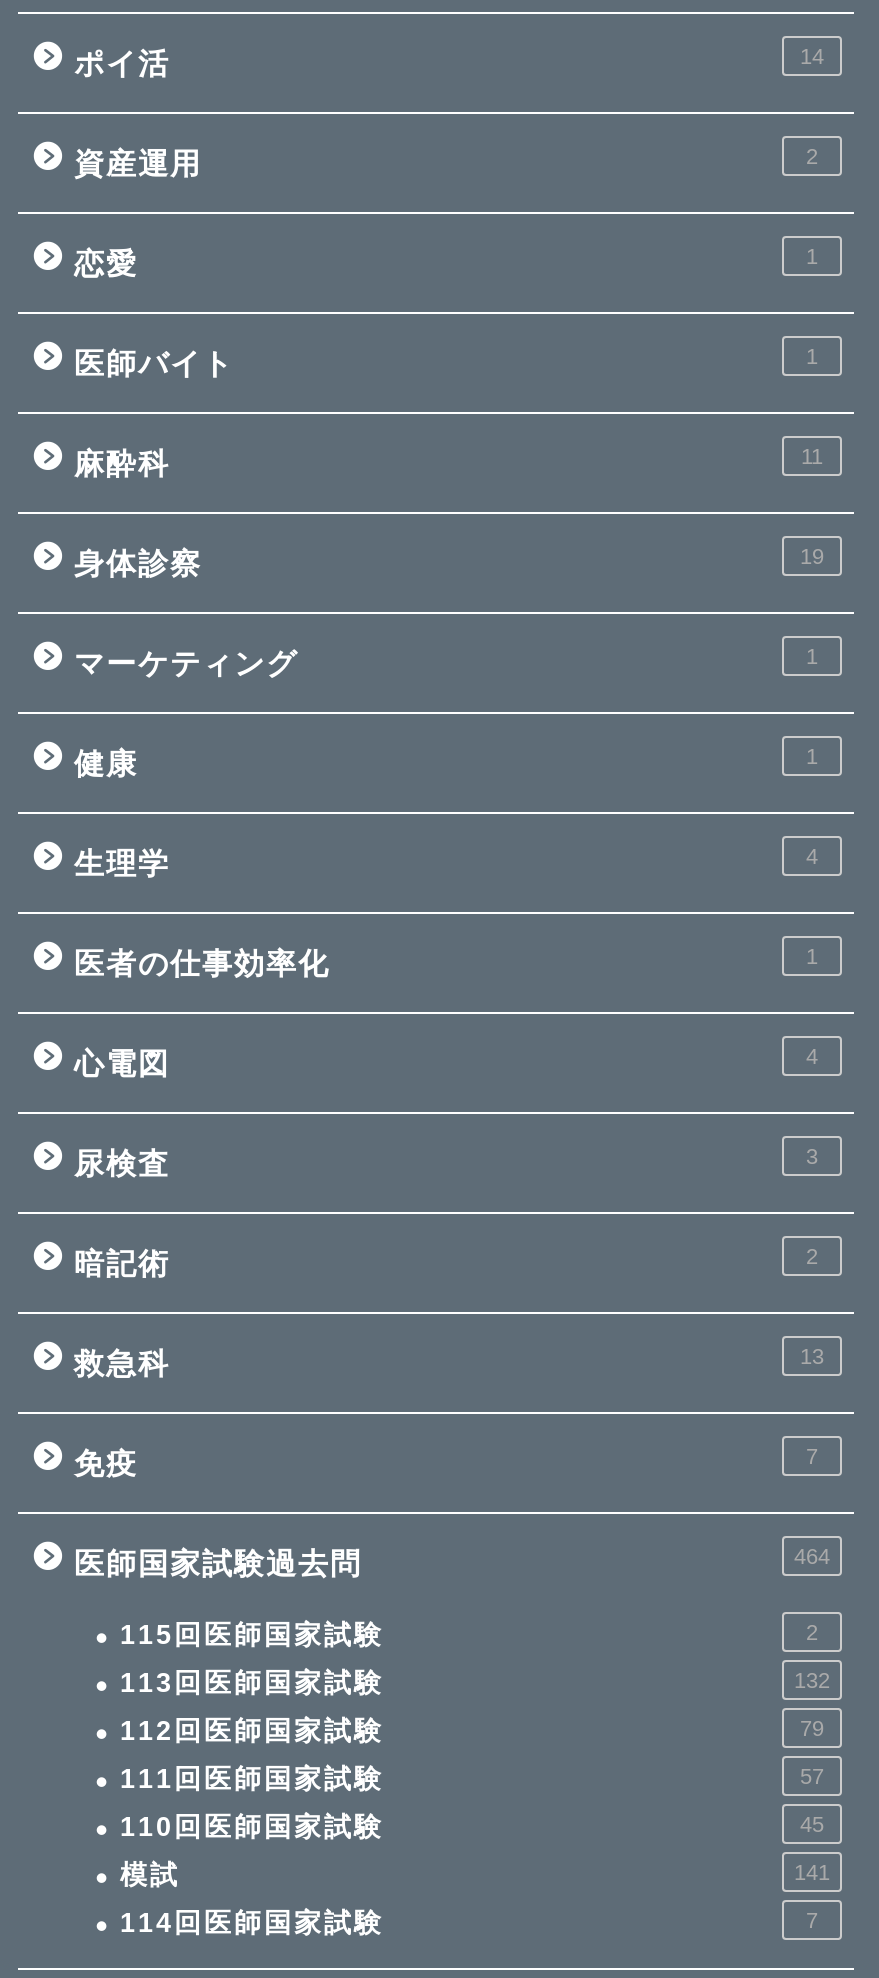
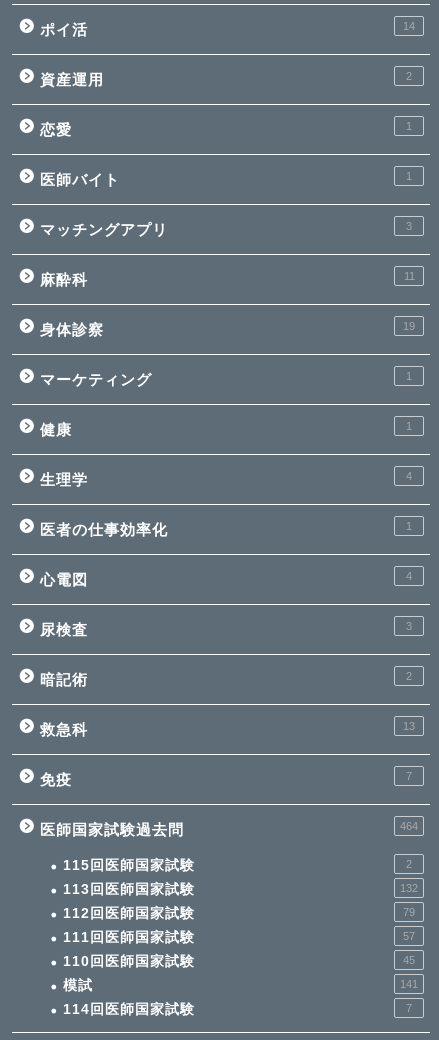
+ マッチングアプリ
+ 3
